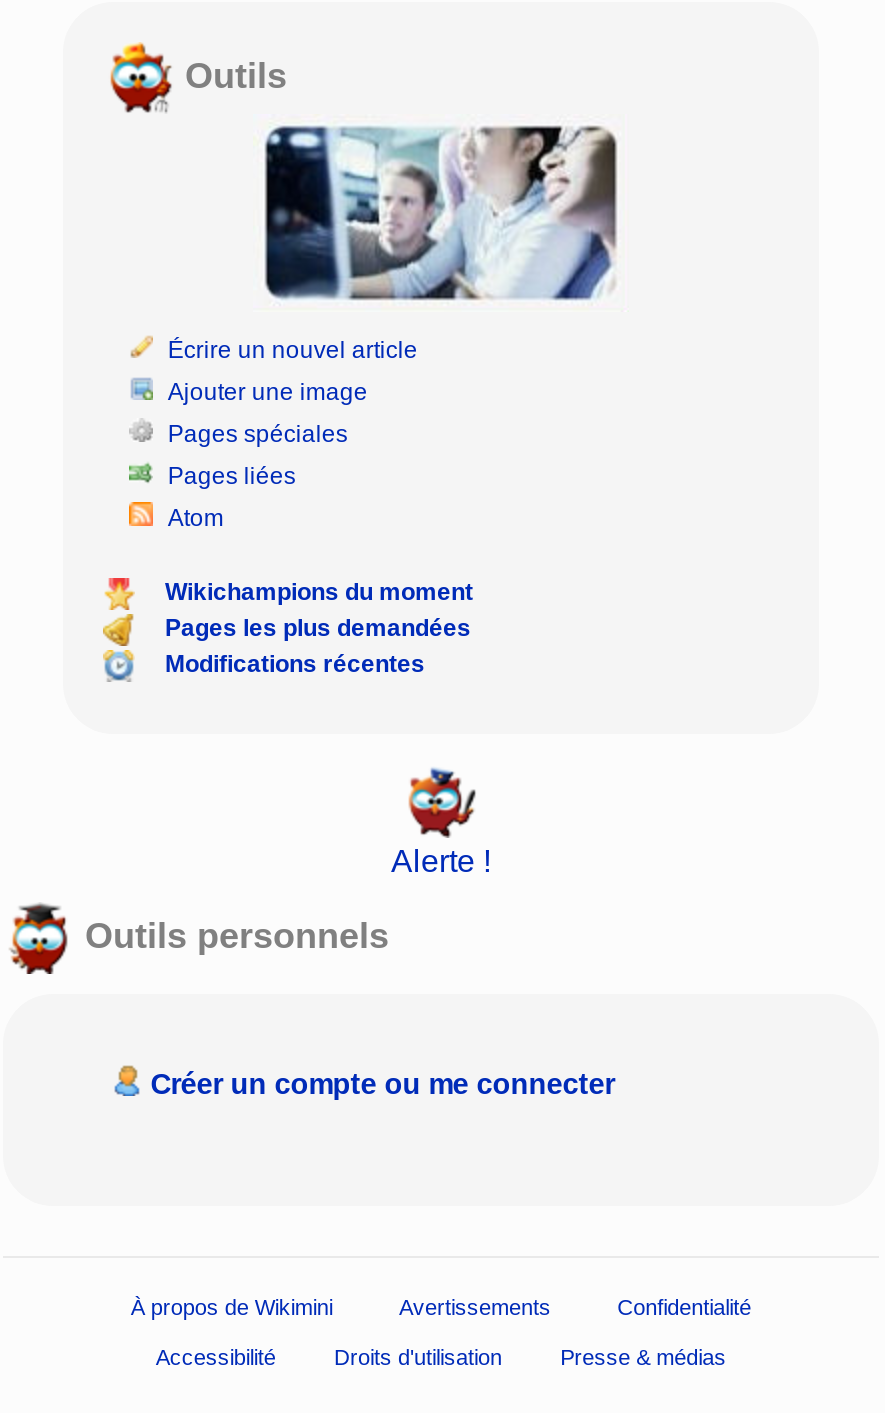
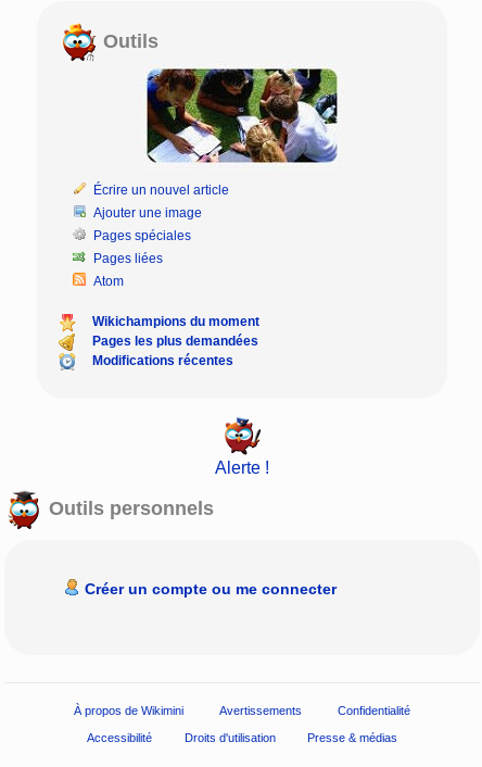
- [image]
+ [image]
